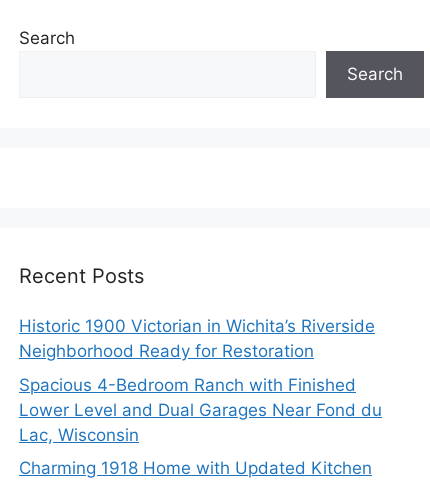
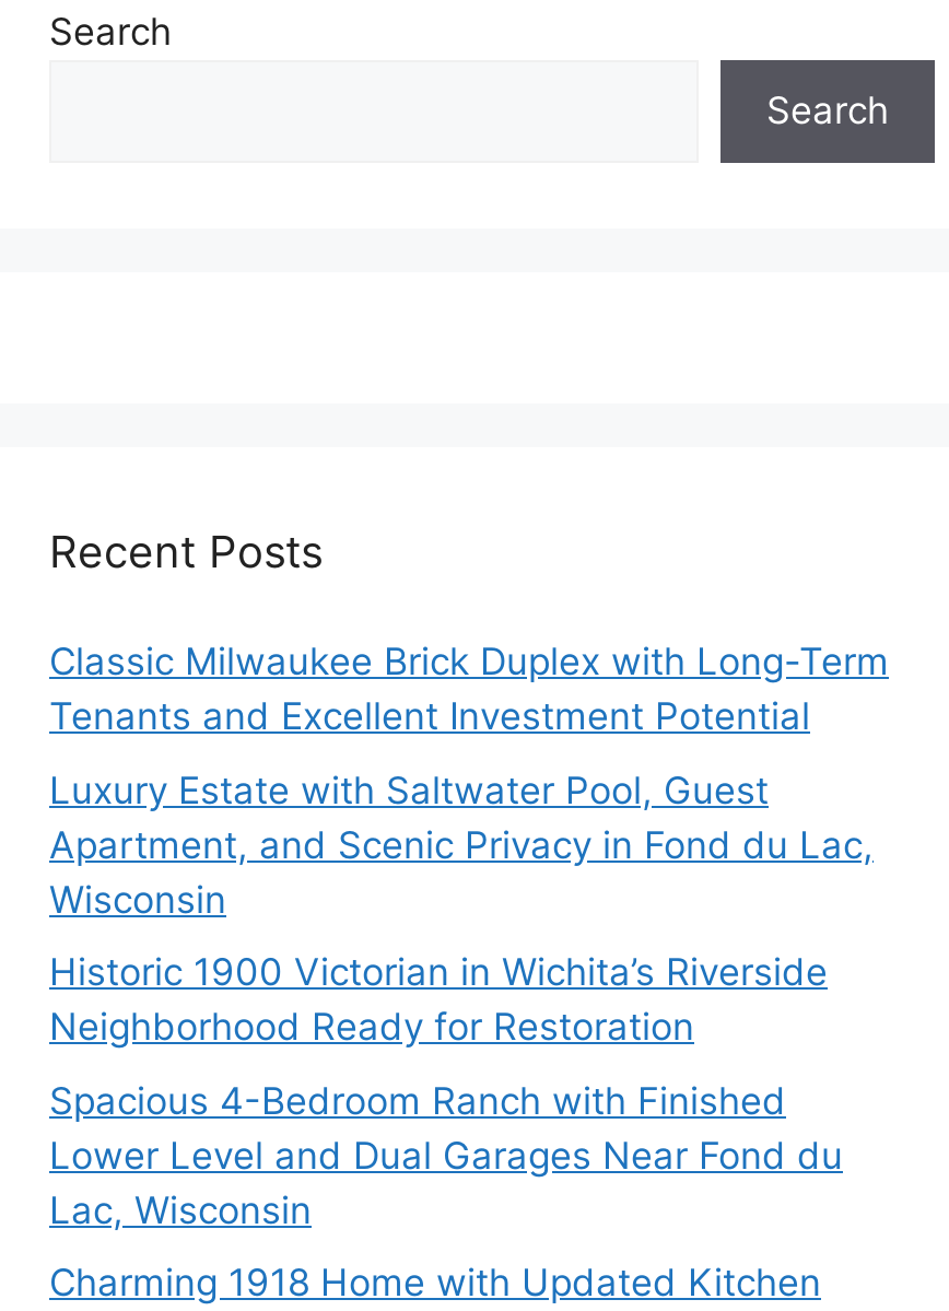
+ Classic Milwaukee Brick Duplex with Long-Term
+ Tenants and Excellent Investment Potential
+ Luxury Estate with Saltwater Pool, Guest
+ Apartment, and Scenic Privacy in Fond du Lac,
+ Wisconsin
